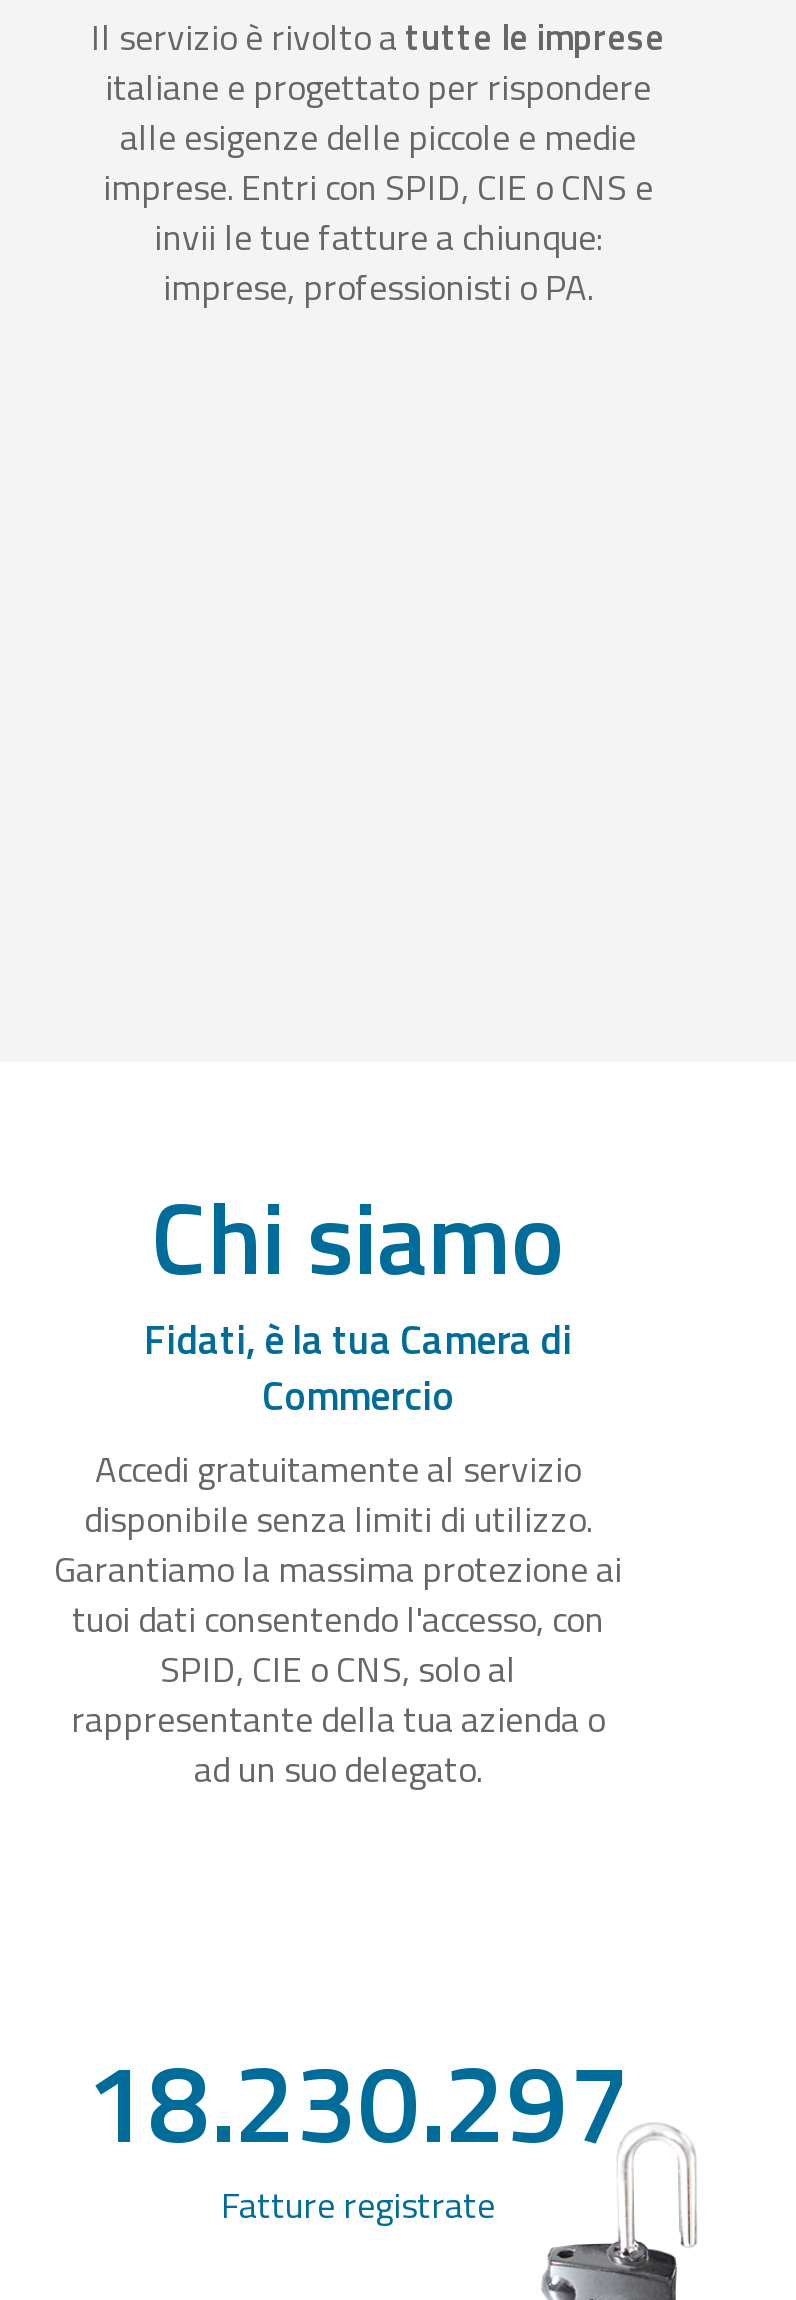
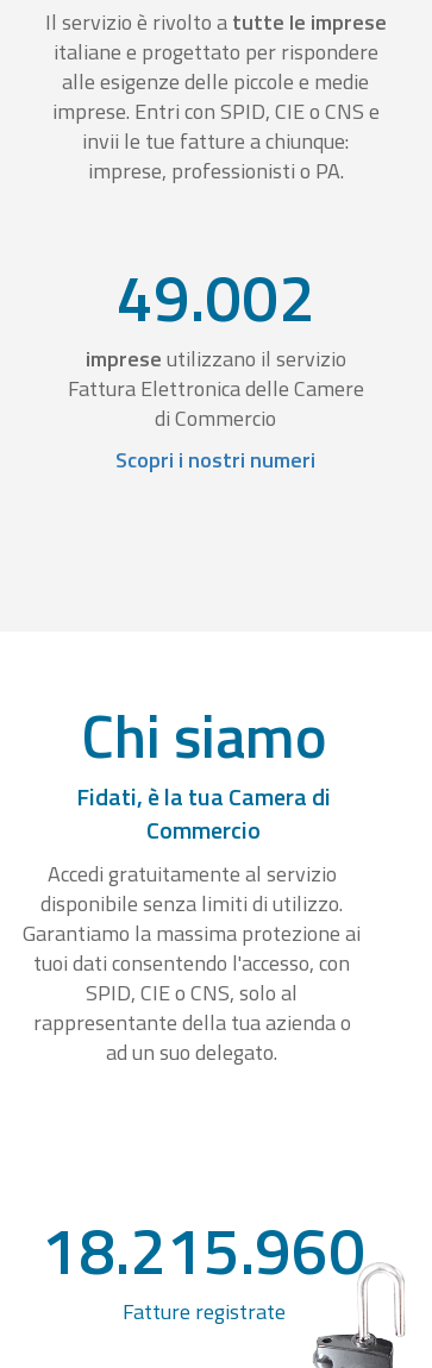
+ 49.002
+ imprese utilizzano il servizio
+ Fattura Elettronica delle Camere
+ di Commercio
+ Scopri i nostri numeri

- 18.230.297
+ 18.215.960
